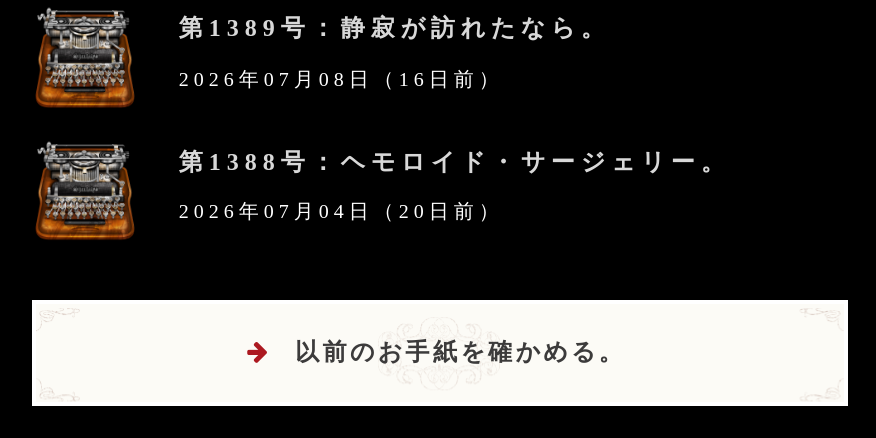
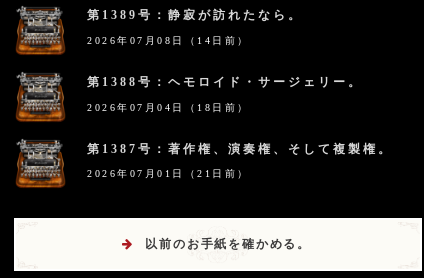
- 2026年07月08日（16日前）
+ 2026年07月08日（14日前）

- 2026年07月04日（20日前）
+ 2026年07月04日（18日前）
+ 第1387号：著作権、演奏権、そして複製権。
+ 2026年07月01日（21日前）
